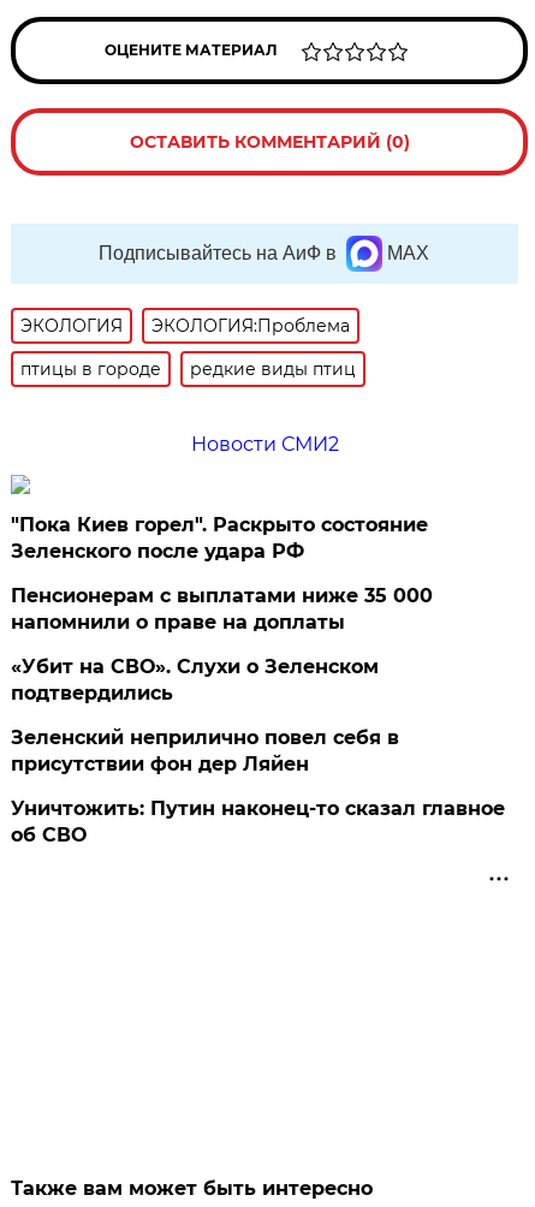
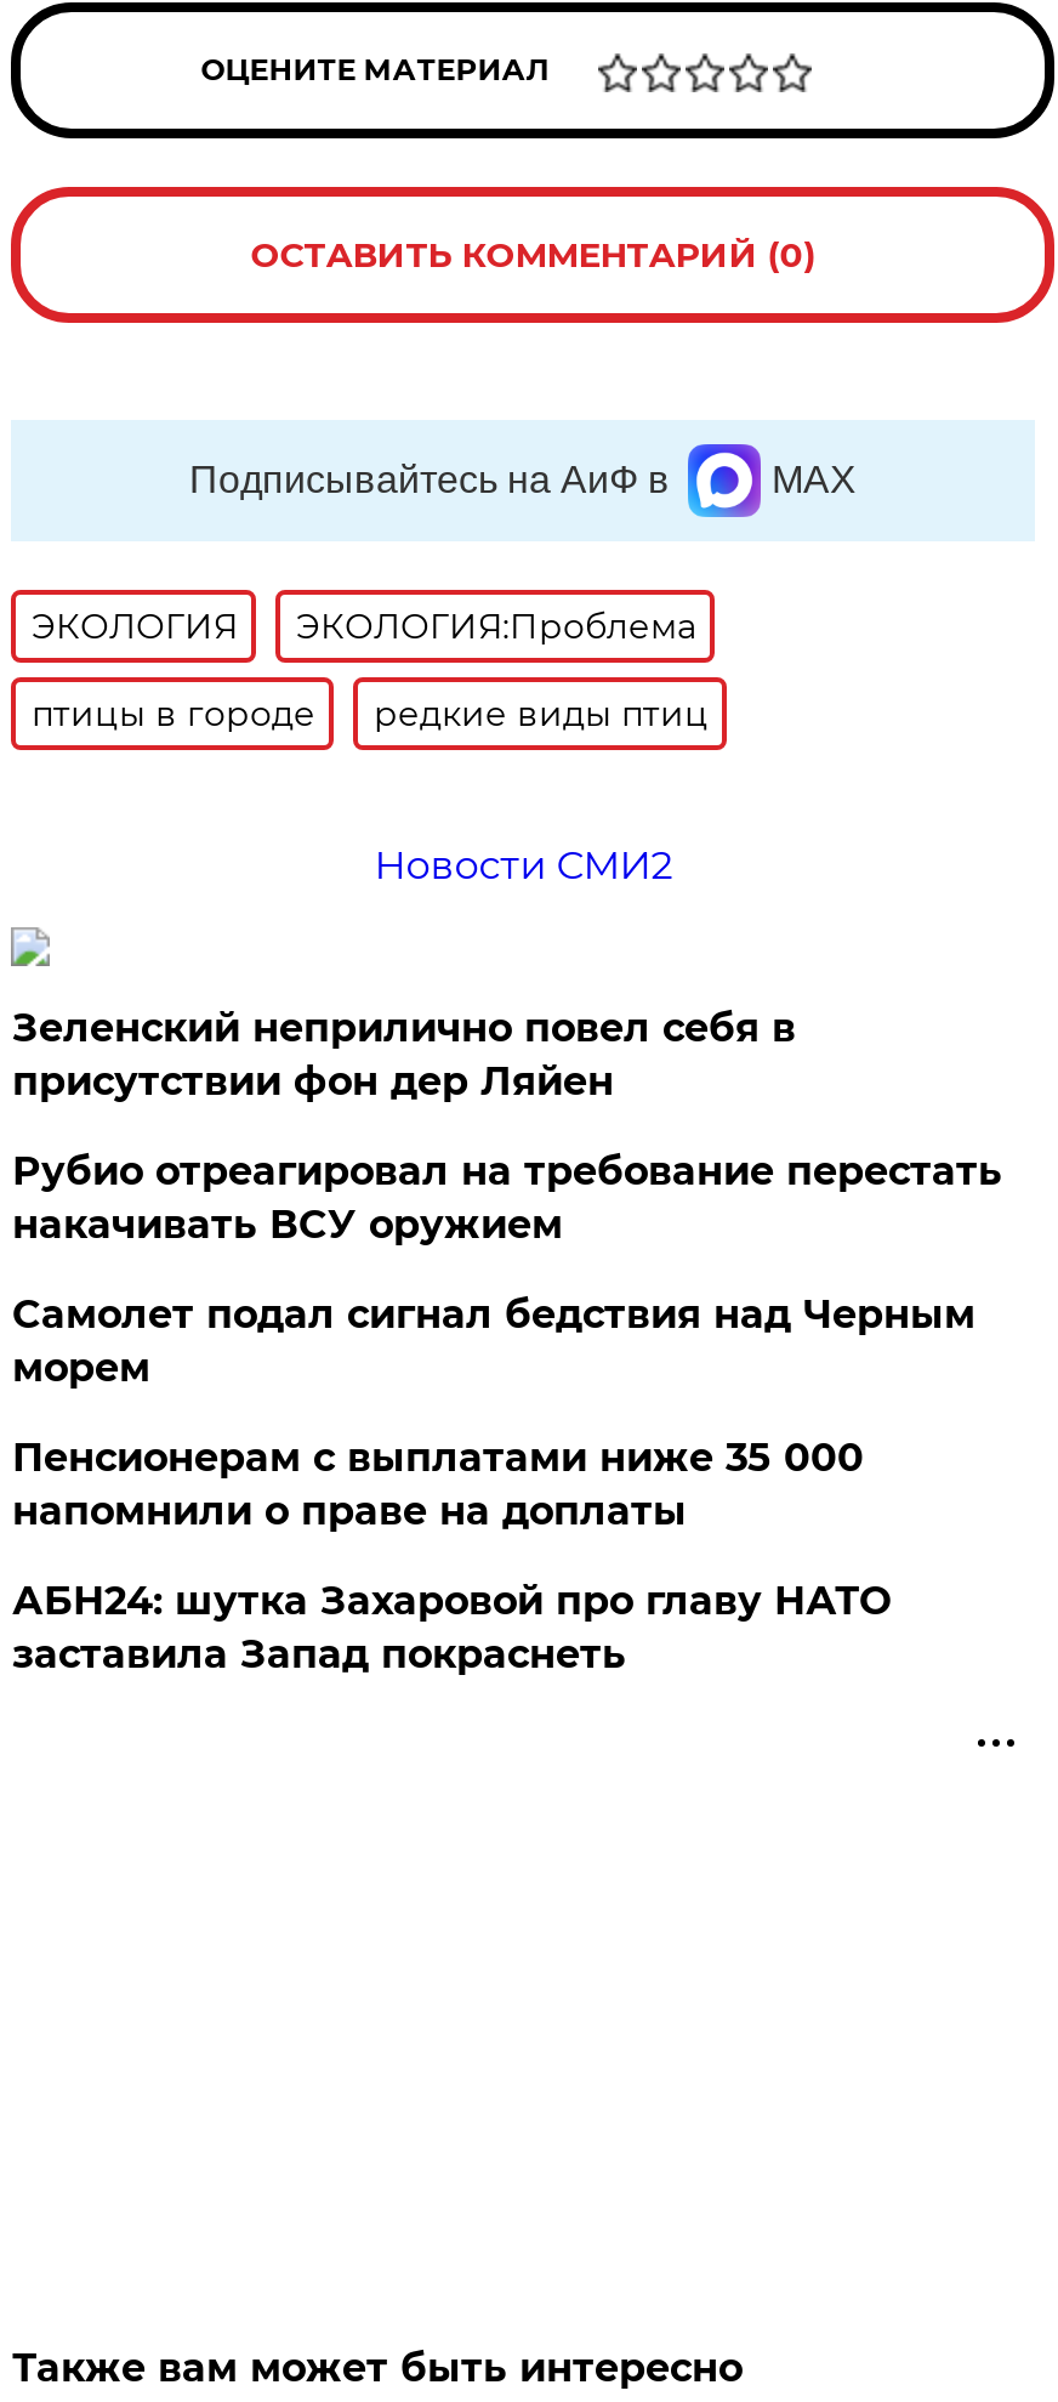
- "Пока Киев горел". Раскрыто состояние
- Зеленского после удара РФ
+ Рубио отреагировал на требование перестать
+ накачивать ВСУ оружием
+ Самолет подал сигнал бедствия над Черным
+ морем

moved down: Пенсионерам с выплатами ниже 35 000 | напомнили о праве на доплаты

- «Убит на СВО». Слухи о Зеленском
- подтвердились
- Уничтожить: Путин наконец-то сказал главное
- об СВО
+ АБН24: шутка Захаровой про главу НАТО
+ заставила Запад покраснеть

moved up: Зеленский неприлично повел cебя в | присутствии фон дер Ляйен
